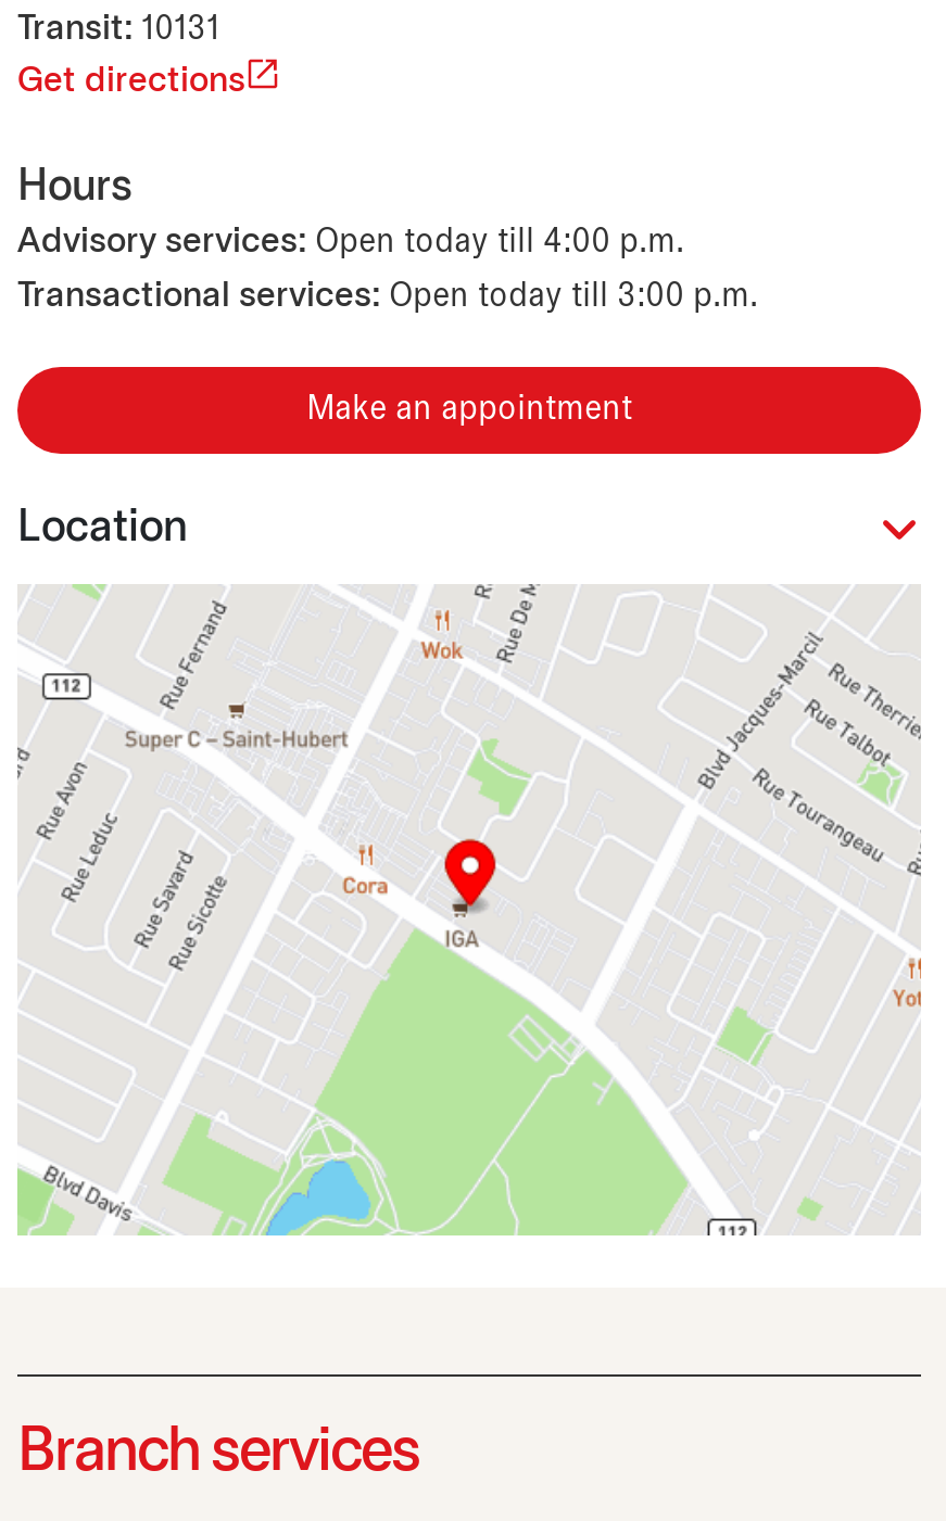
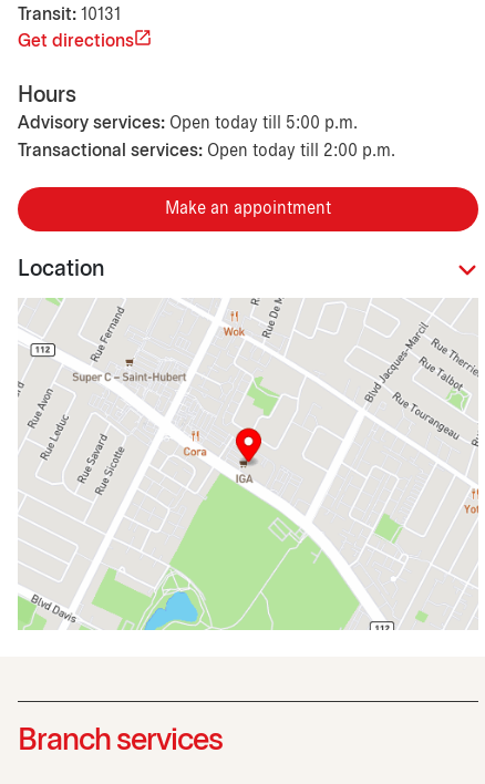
- Advisory services: Open today till 4:00 p.m.
+ Advisory services: Open today till 5:00 p.m.

- Transactional services: Open today till 3:00 p.m.
+ Transactional services: Open today till 2:00 p.m.
